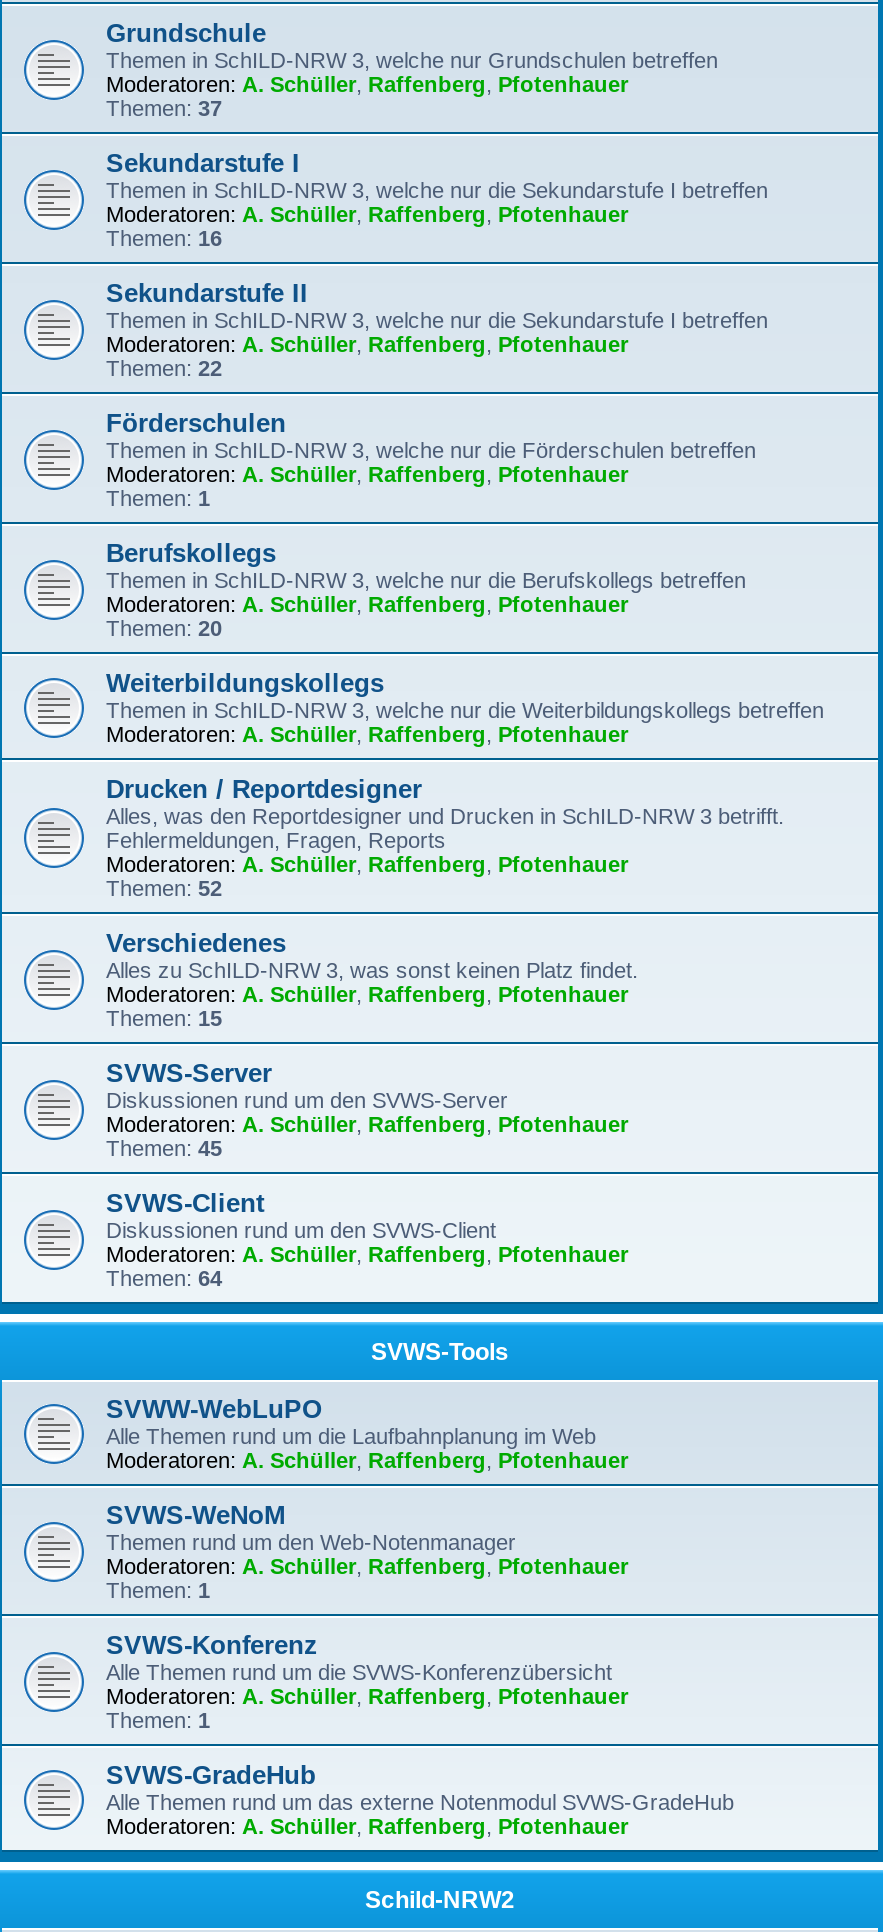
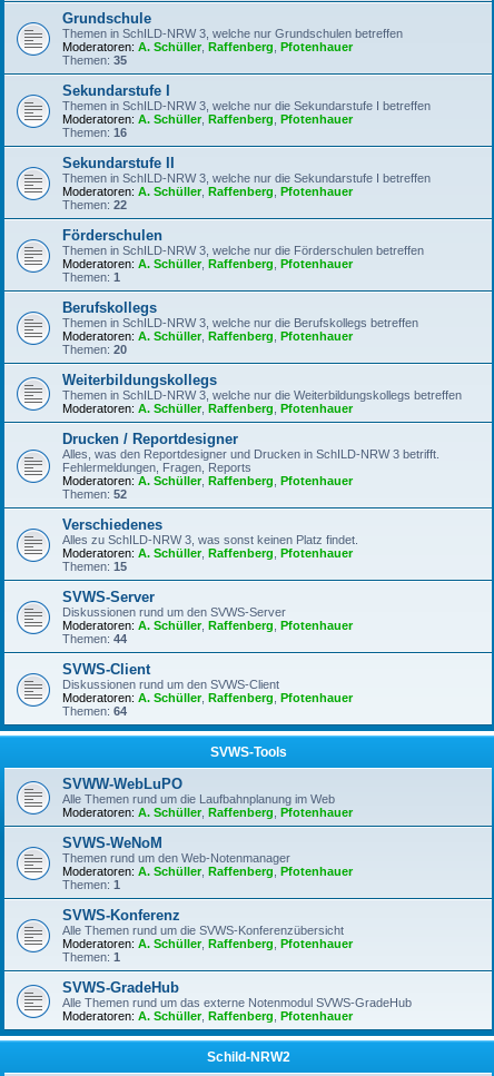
- Themen: 37
+ Themen: 35

- Themen: 45
+ Themen: 44
